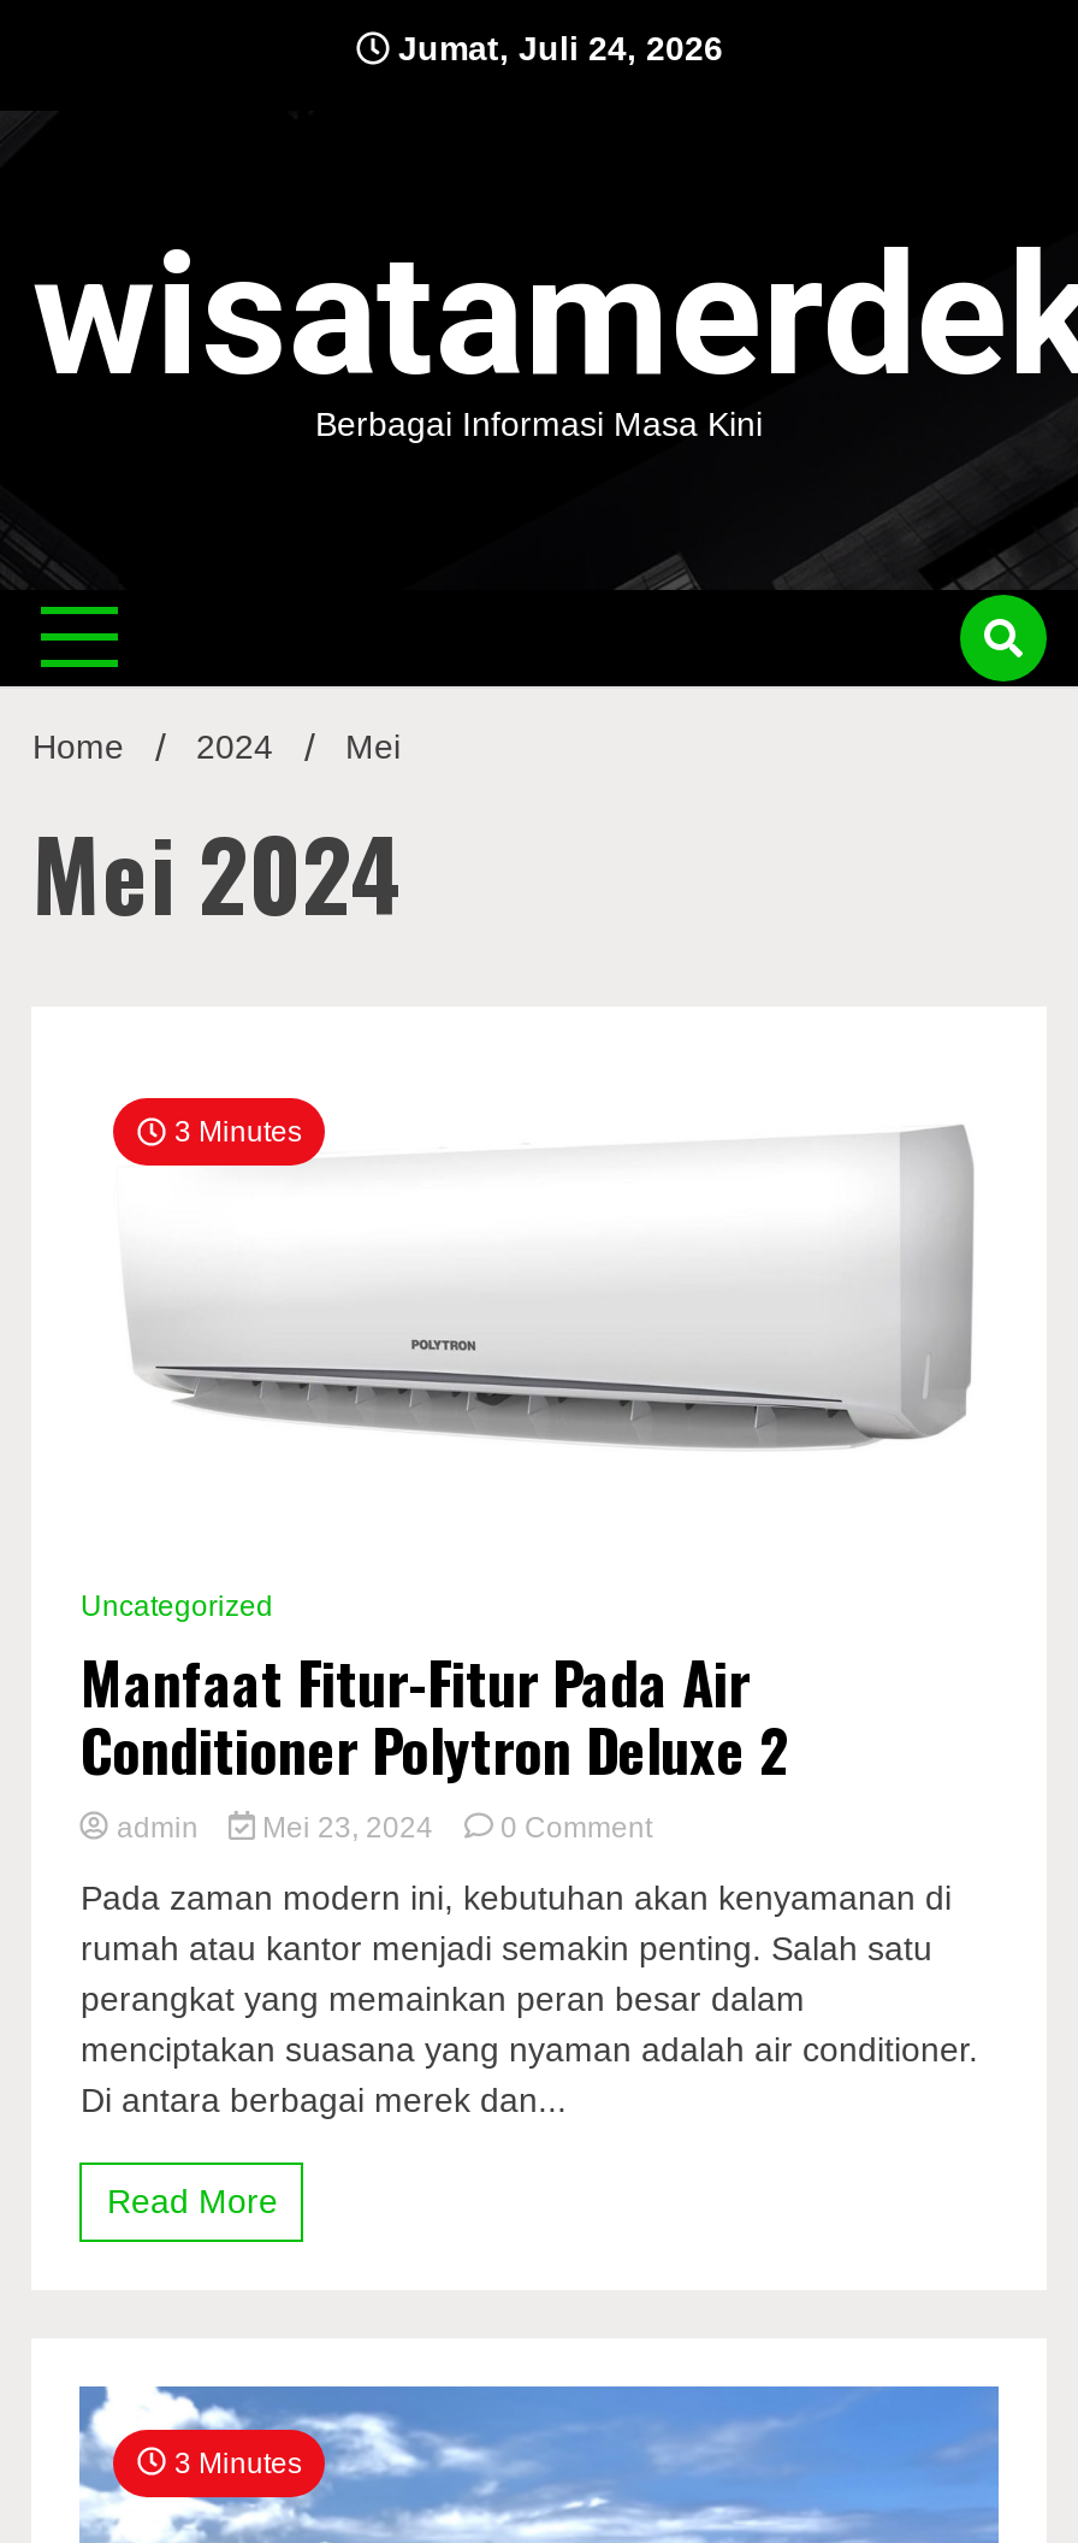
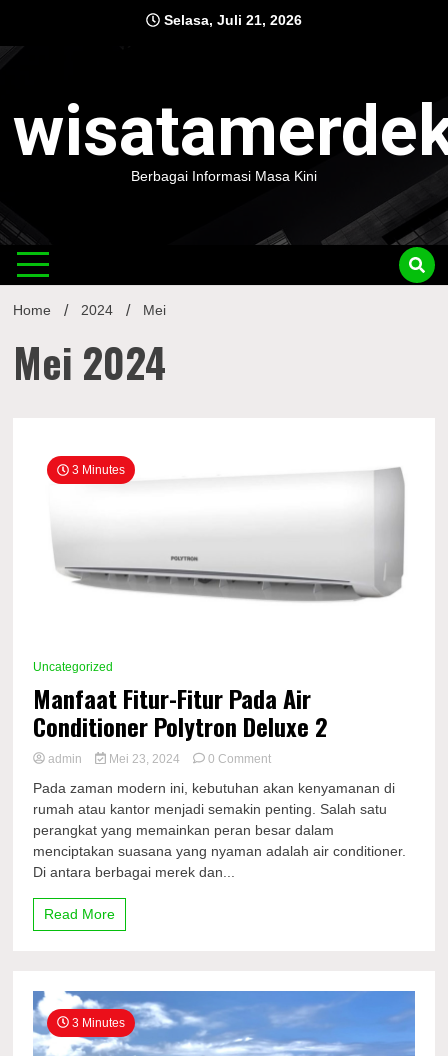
- Jumat, Juli 24, 2026
+ Selasa, Juli 21, 2026
